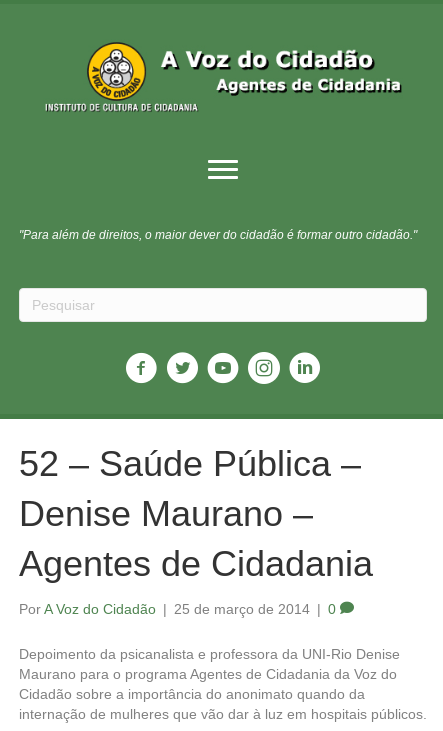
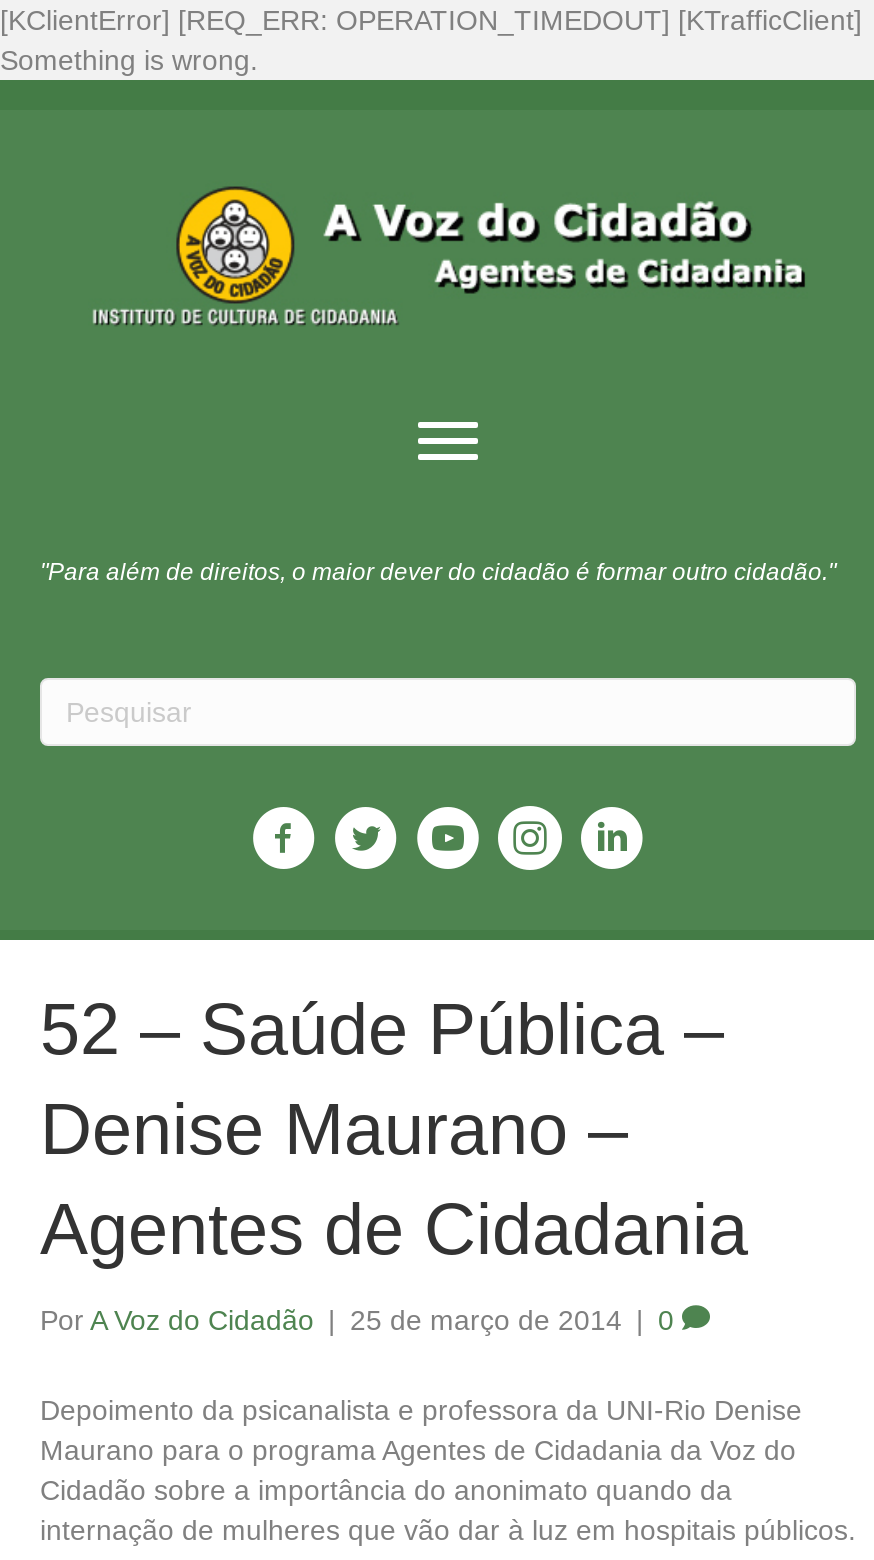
+ [KClientError] [REQ_ERR: OPERATION_TIMEDOUT] [KTrafficClient]
+ Something is wrong.
